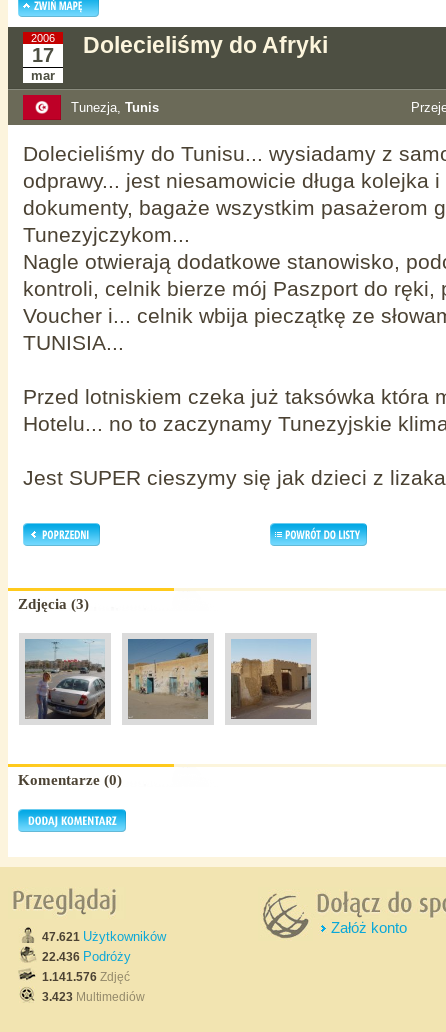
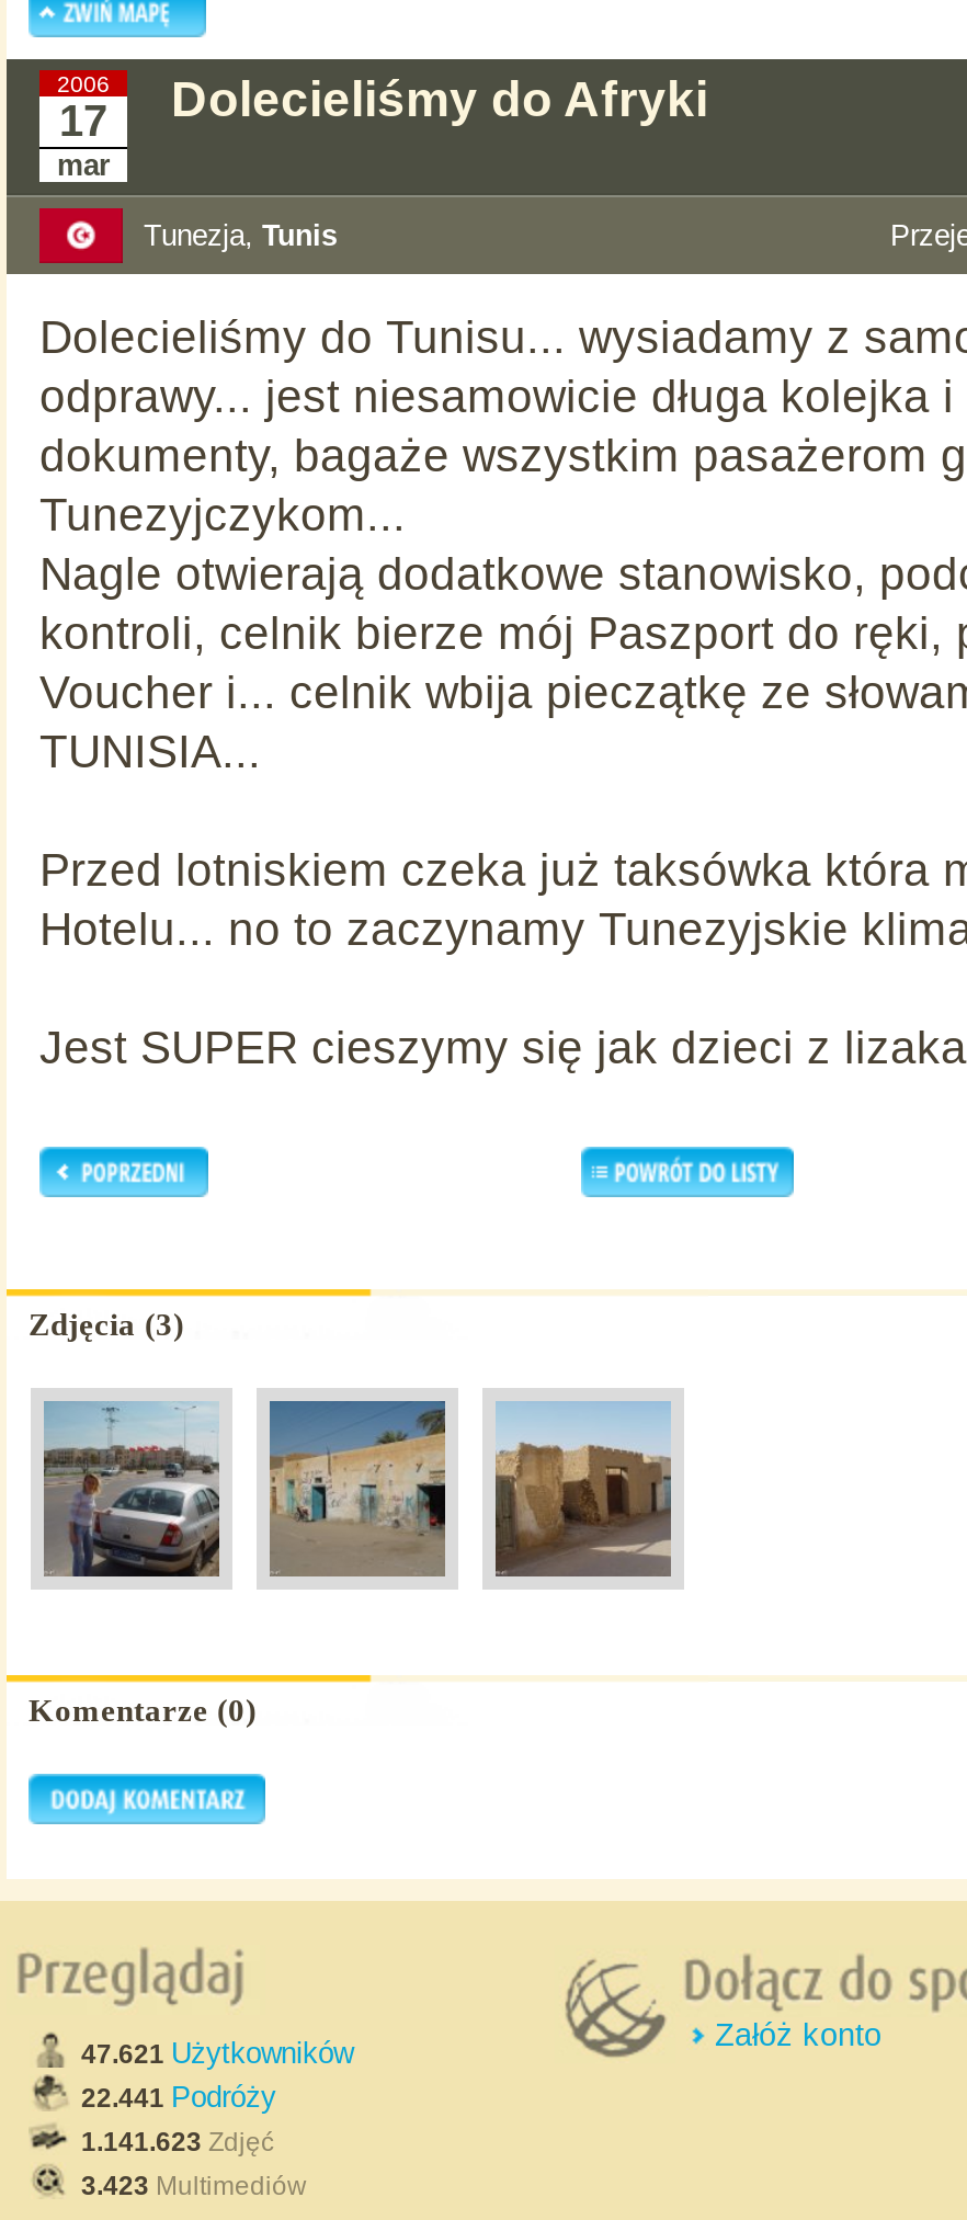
- 22.436 Podróży
+ 22.441 Podróży

- 1.141.576 Zdjęć
+ 1.141.623 Zdjęć
